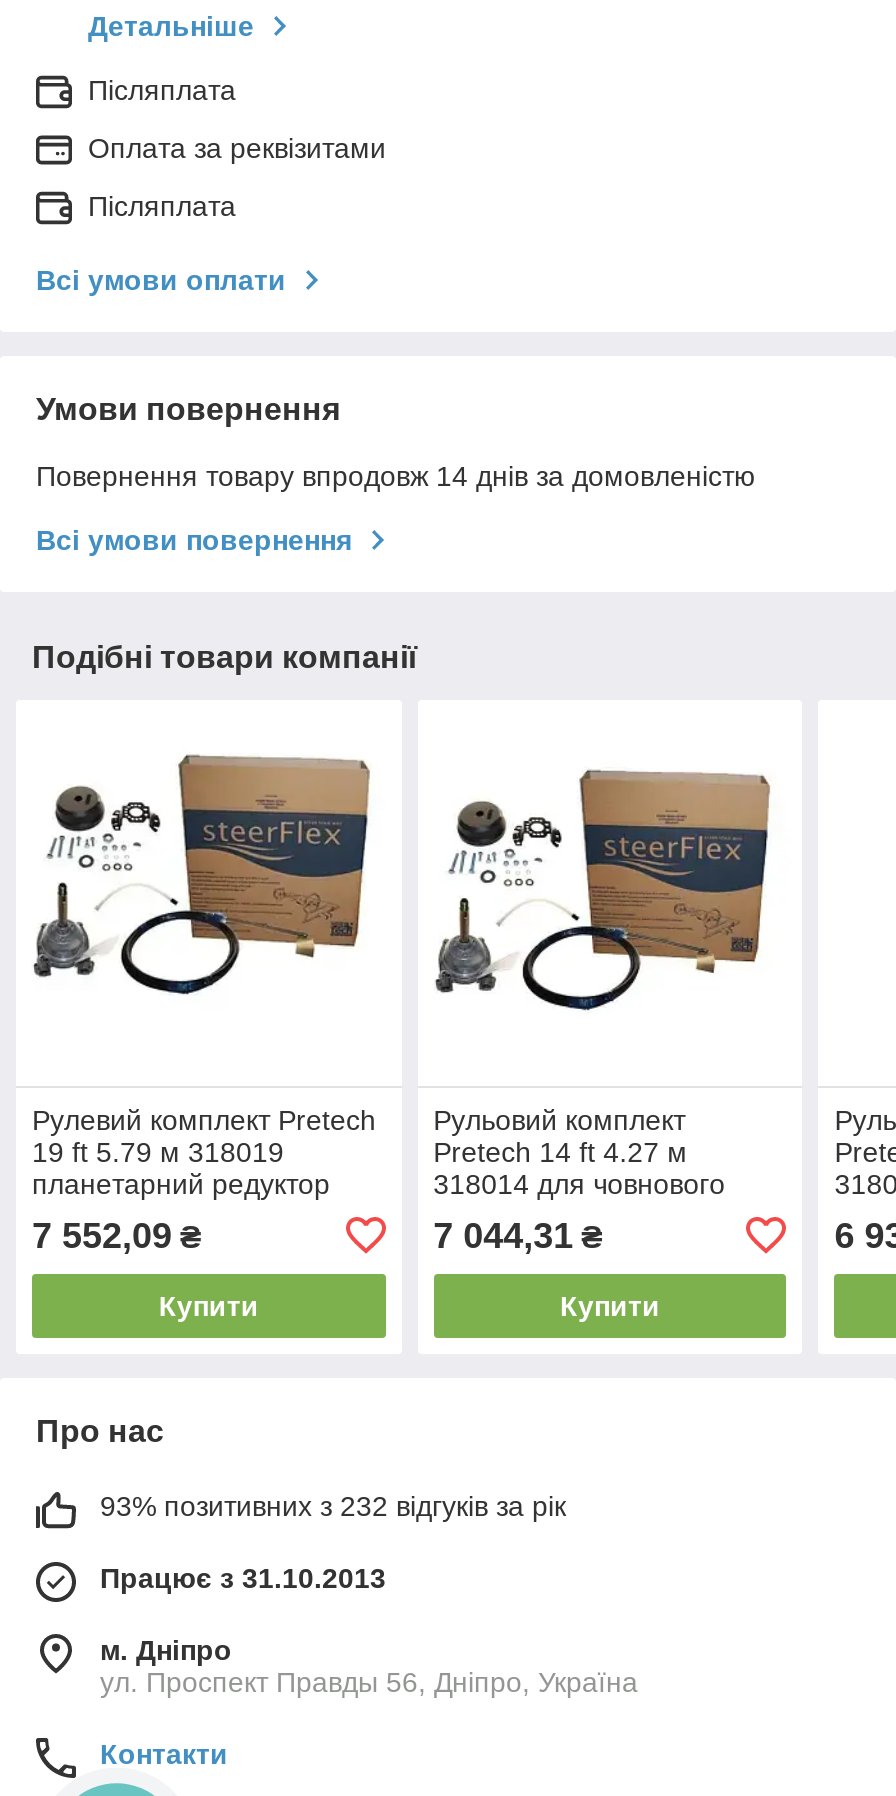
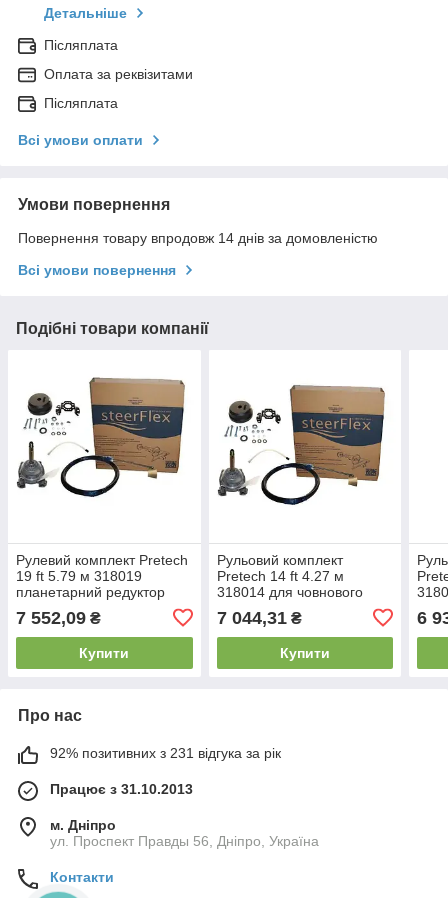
- 93% позитивних з 232 відгуків за рік
+ 92% позитивних з 231 відгука за рік
